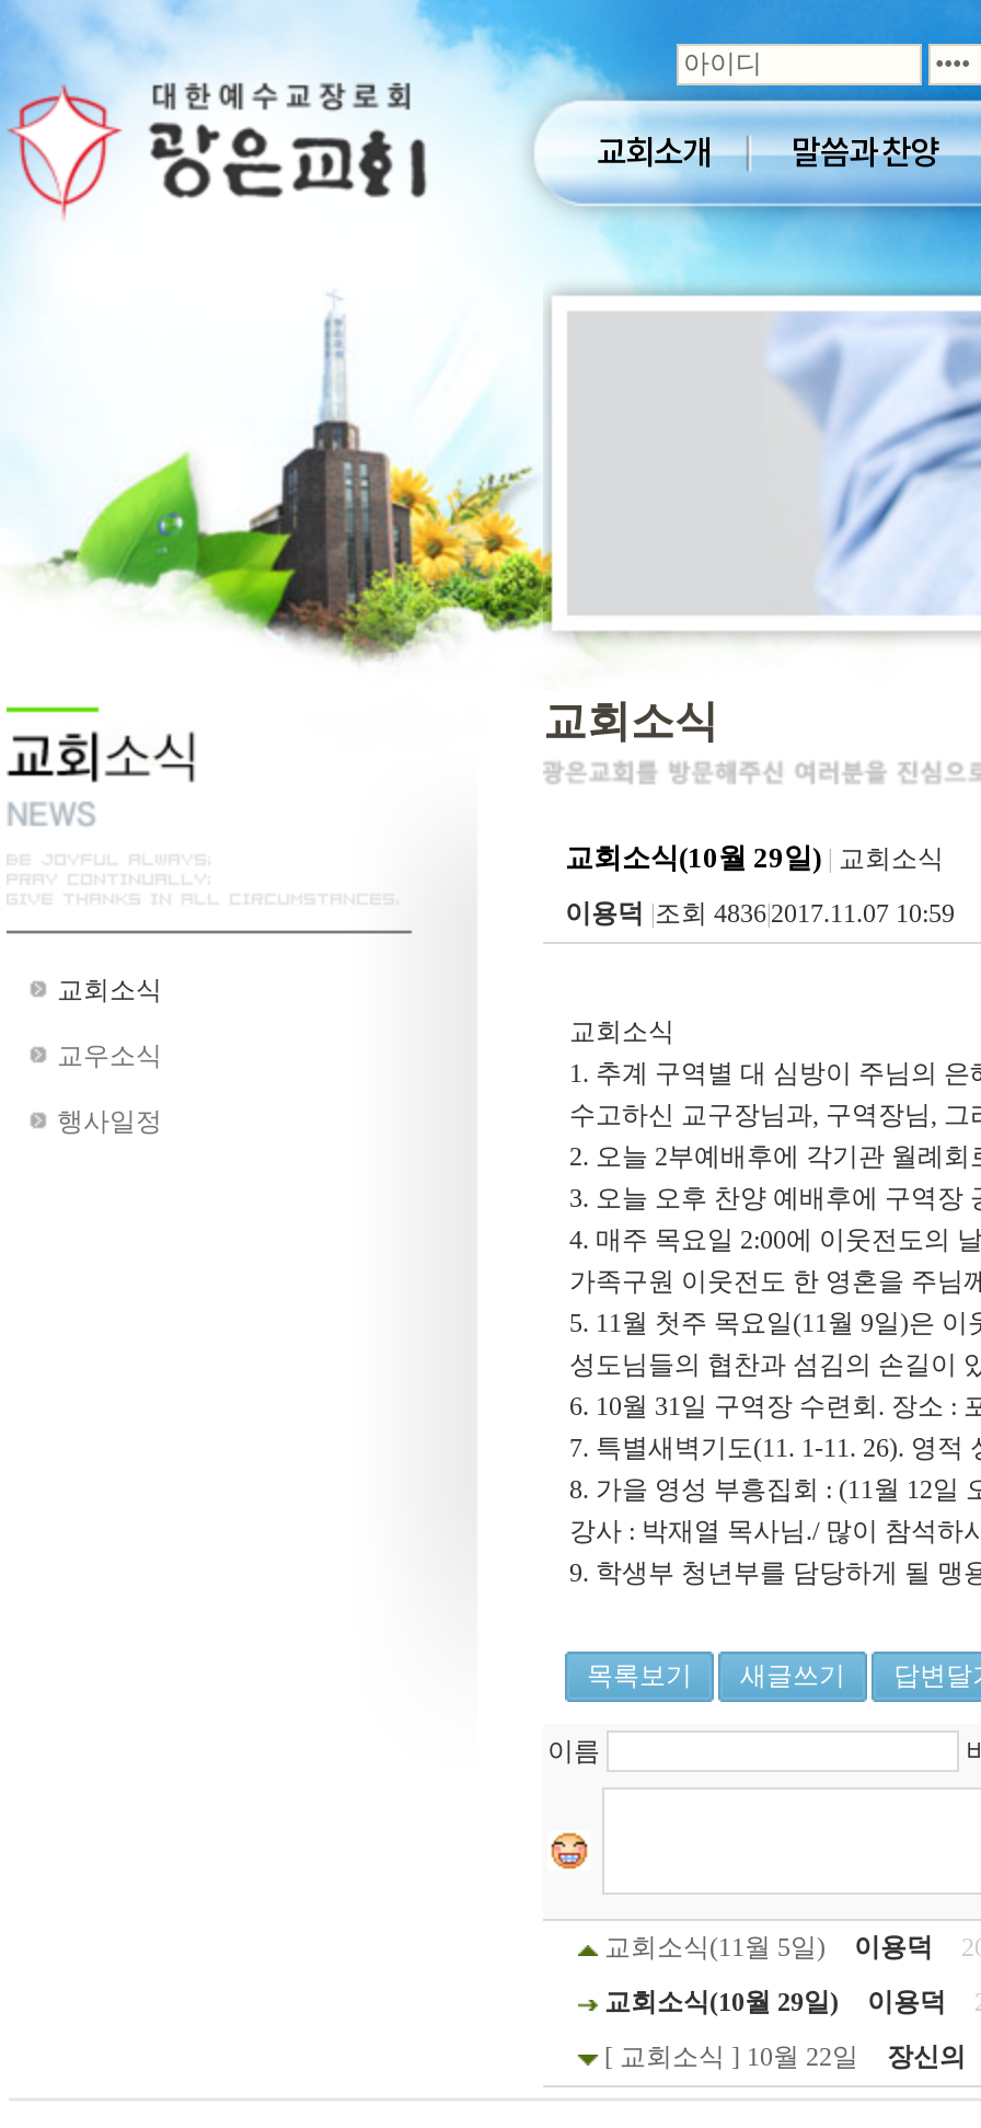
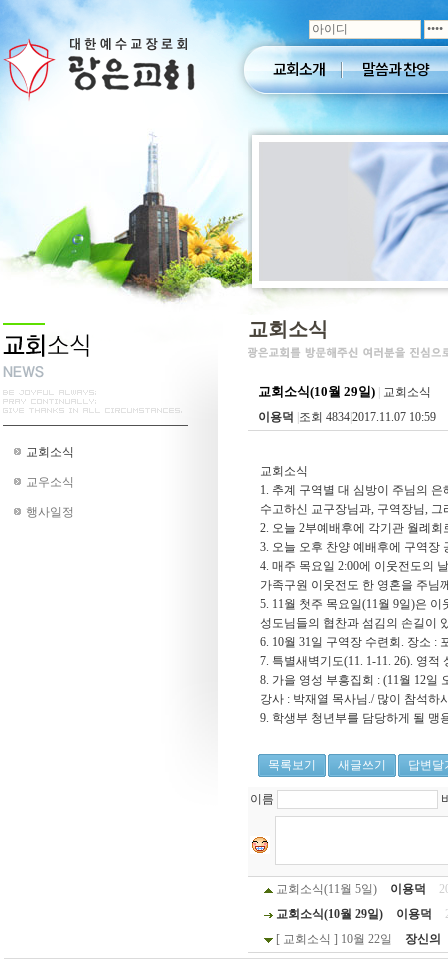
- 이용덕 조회 4836 2017.11.07 10:59
+ 이용덕 조회 4834 2017.11.07 10:59
